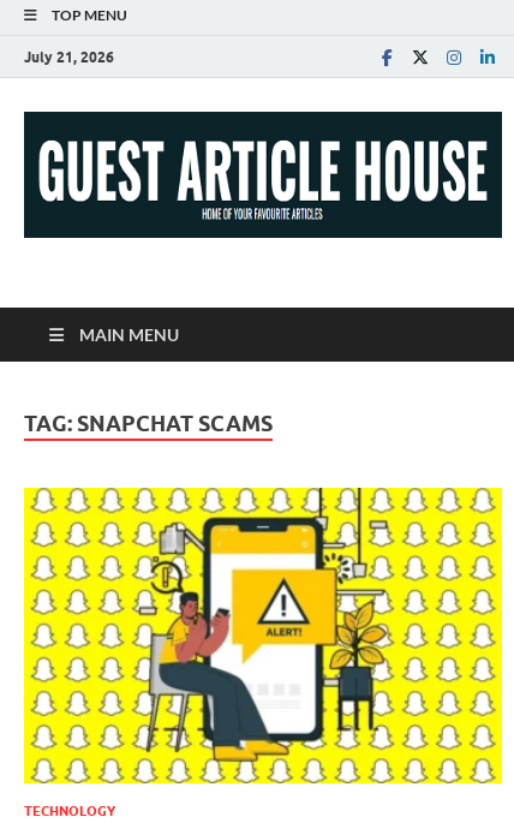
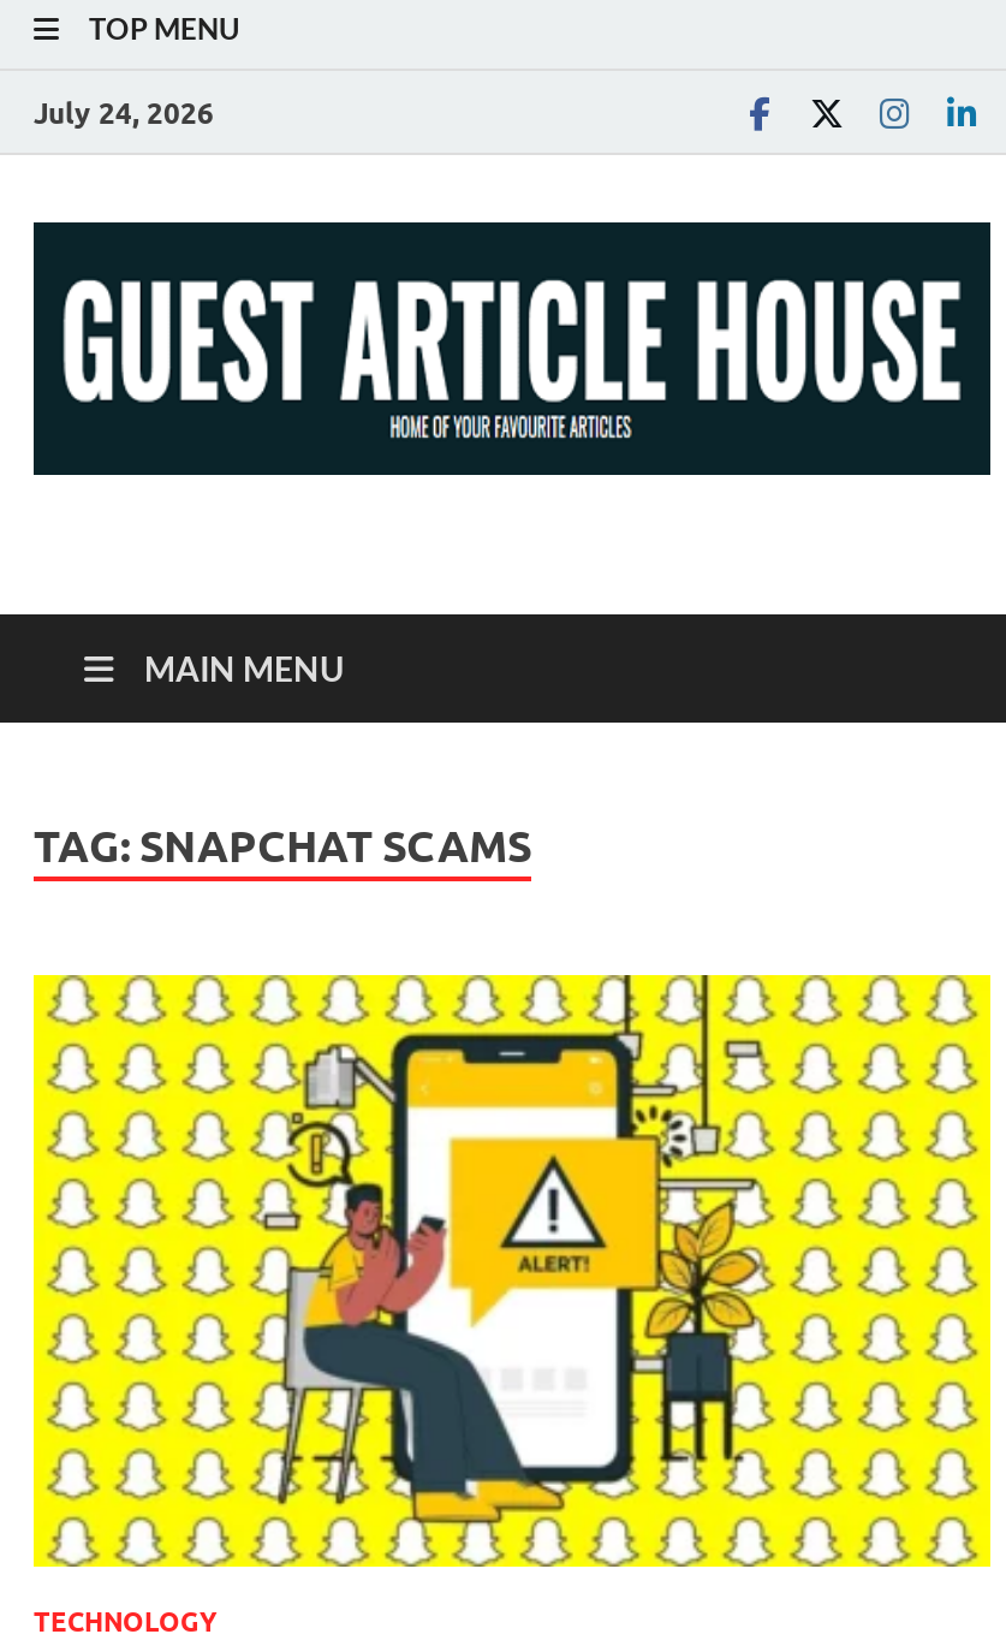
- July 21, 2026
+ July 24, 2026
